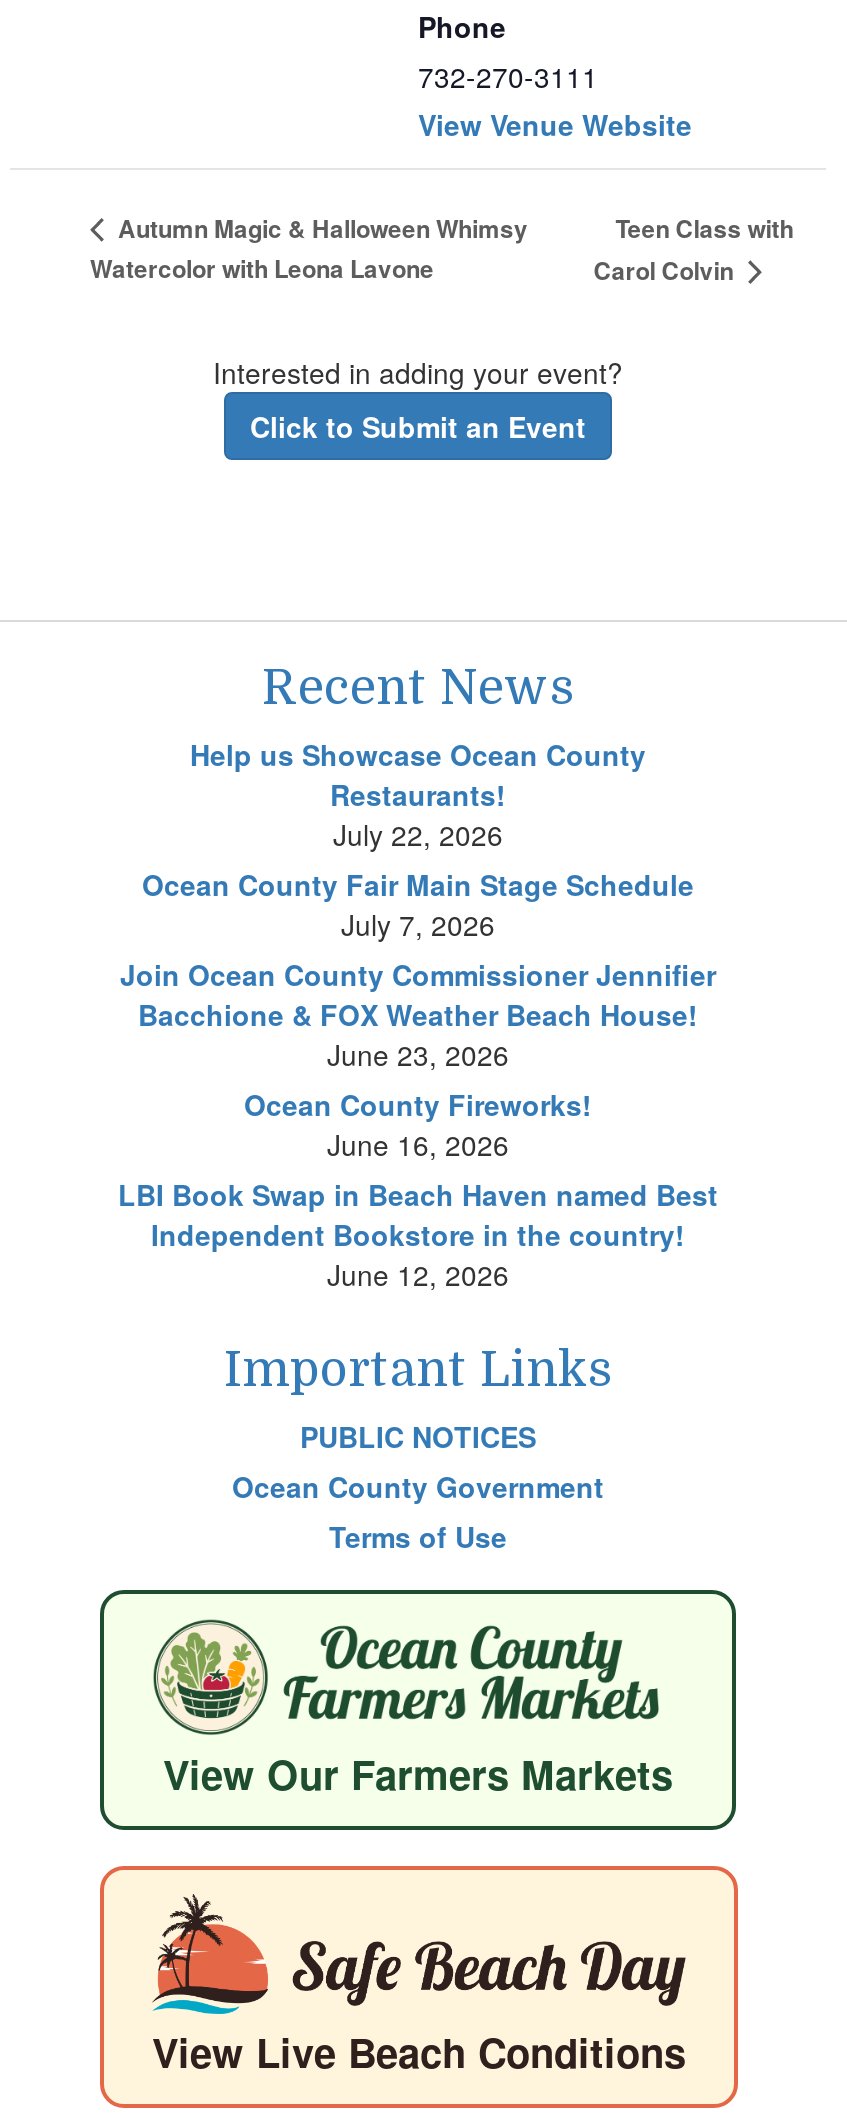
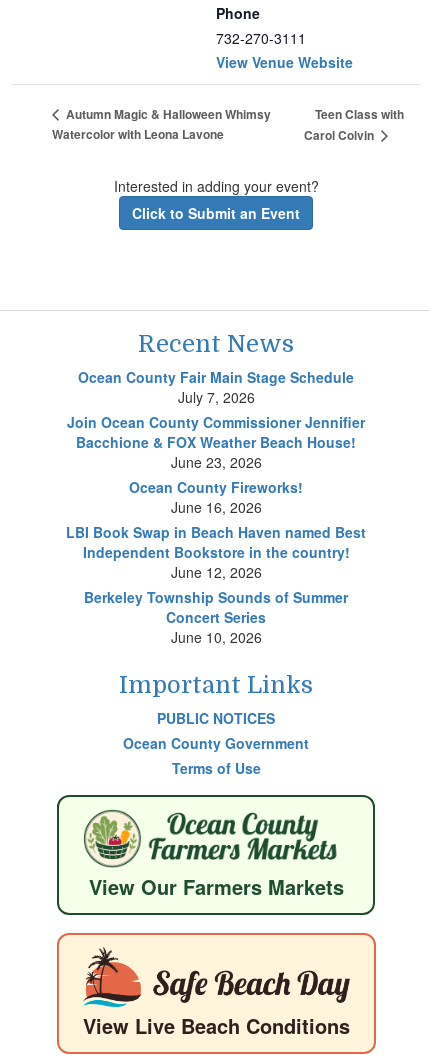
- Help us Showcase Ocean County
- Restaurants!
- July 22, 2026

moved up: Ocean County Fair Main Stage Schedule | July 7, 2026 | Join Ocean County Commissioner Jennifier | ... | Independent Bookstore in the country! | June 12, 2026

+ Berkeley Township Sounds of Summer
+ Concert Series
+ June 10, 2026
